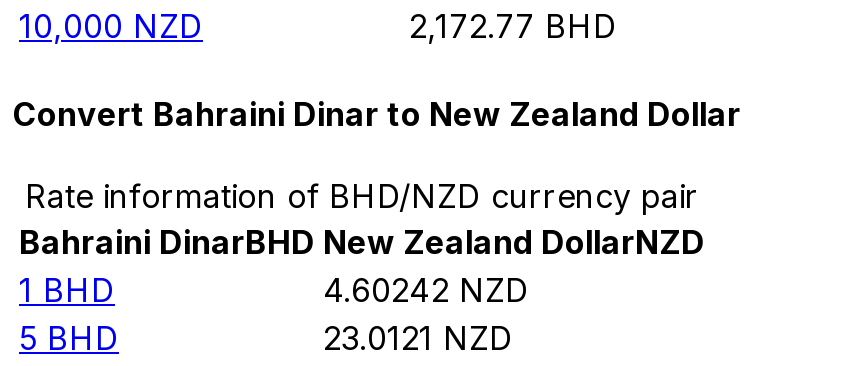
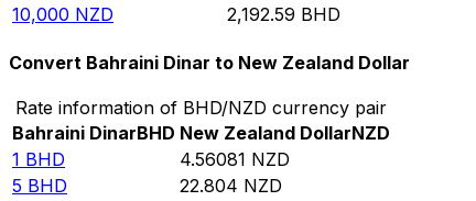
- 2,172.77 BHD
+ 2,192.59 BHD

- 4.60242 NZD
+ 4.56081 NZD

- 23.0121 NZD
+ 22.804 NZD
